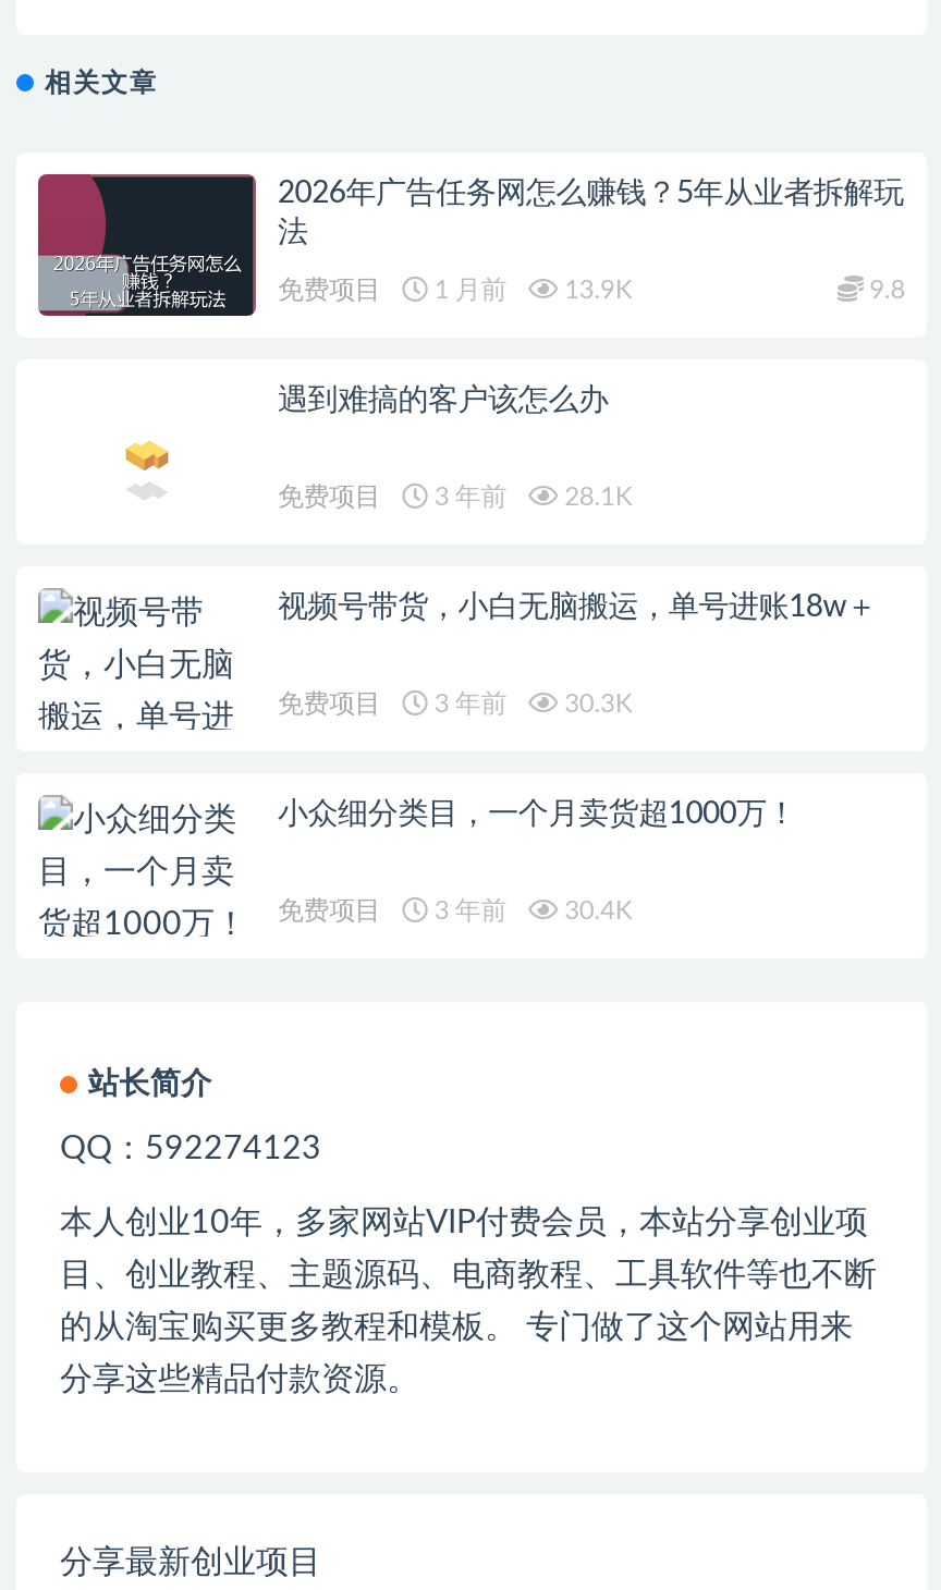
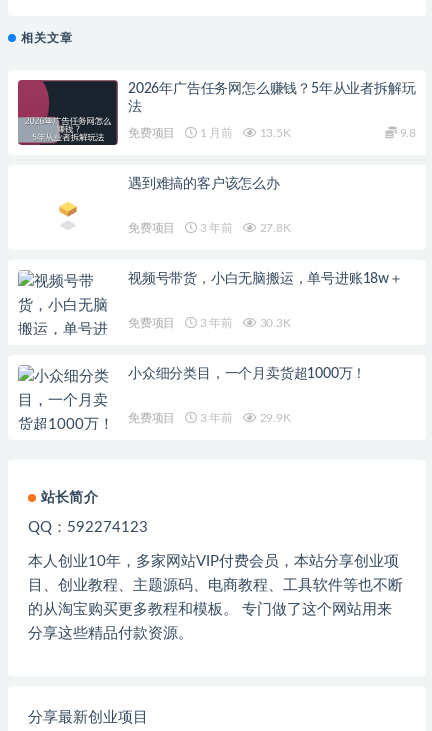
- 免费项目 1 月前 13.9K
+ 免费项目 1 月前 13.5K

- 免费项目 3 年前 28.1K
+ 免费项目 3 年前 27.8K

- 免费项目 3 年前 30.4K
+ 免费项目 3 年前 29.9K
